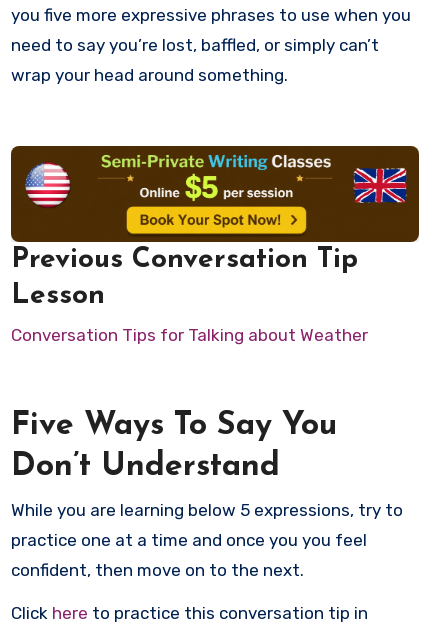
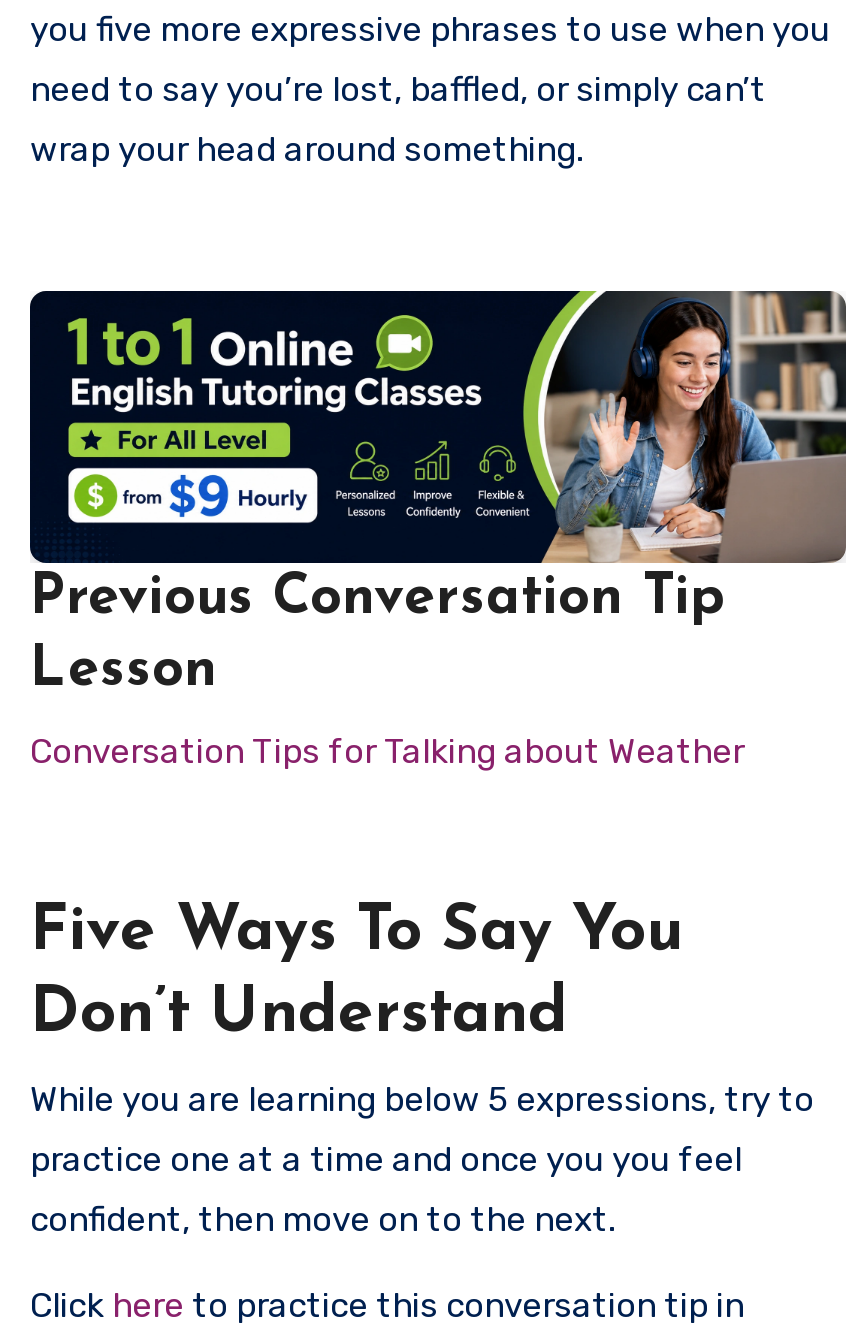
- [image]
+ [image]
